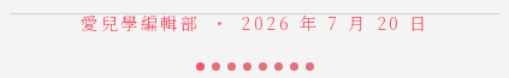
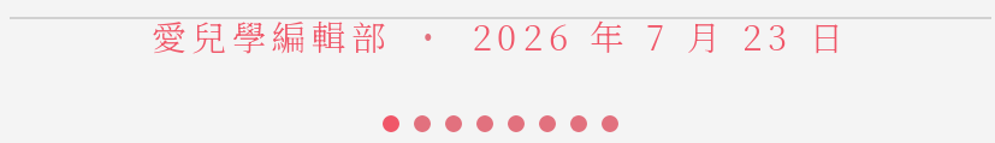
- 愛兒學編輯部 2026 年 7 月 20 日
+ 愛兒學編輯部 2026 年 7 月 23 日
